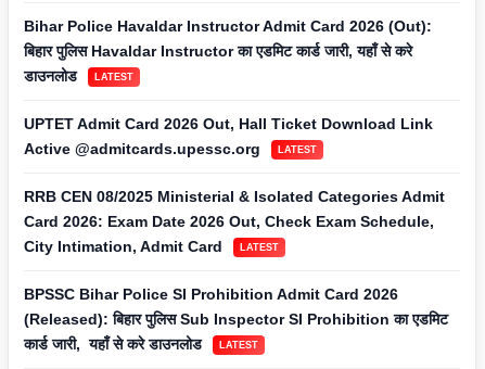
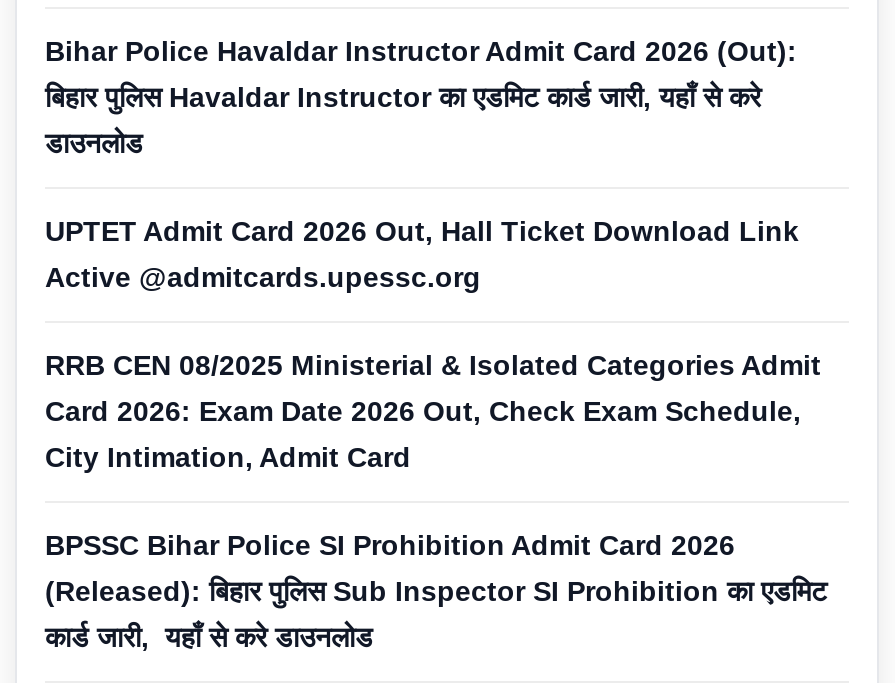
- LATEST

- LATEST

- LATEST

- LATEST
